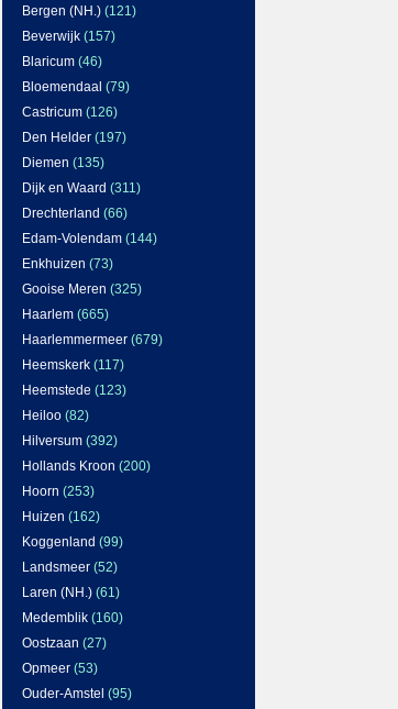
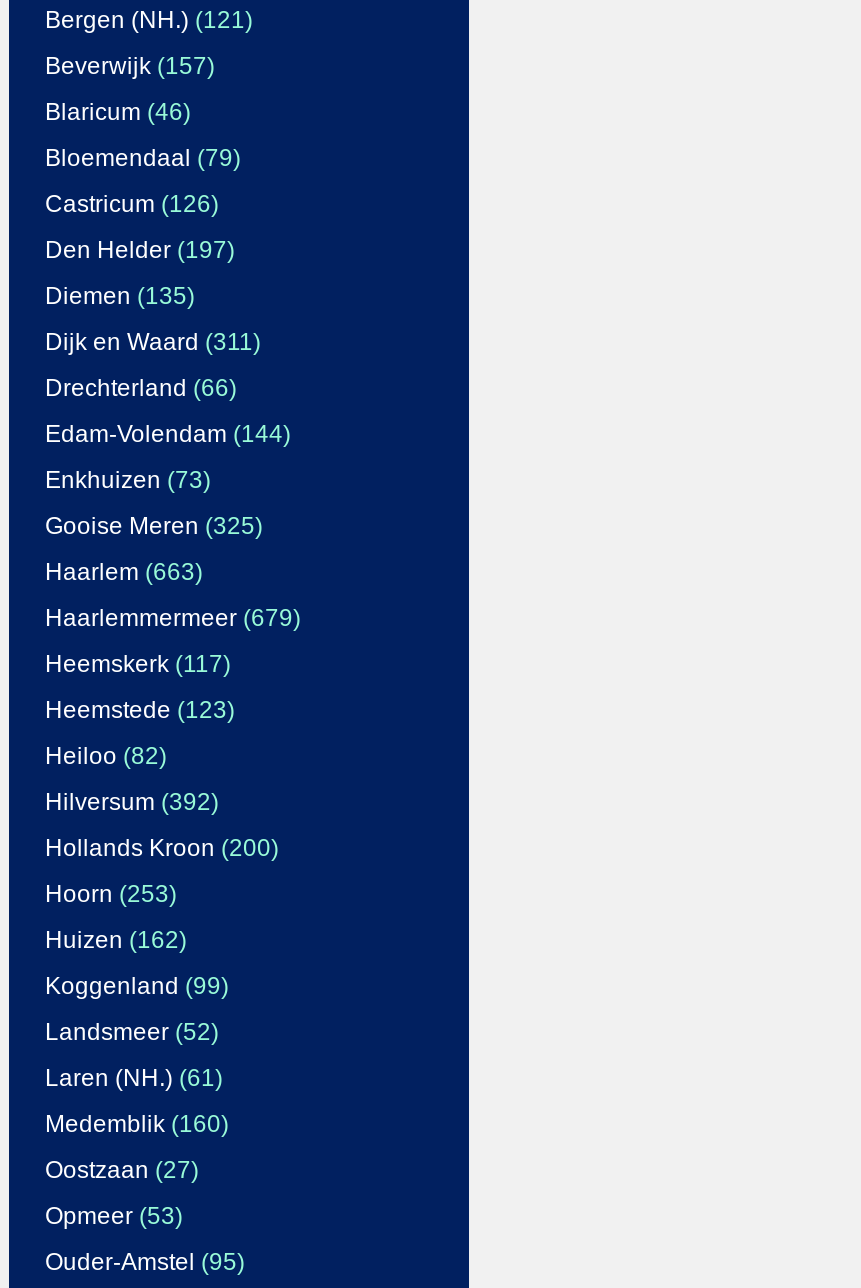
- Haarlem (665)
+ Haarlem (663)
